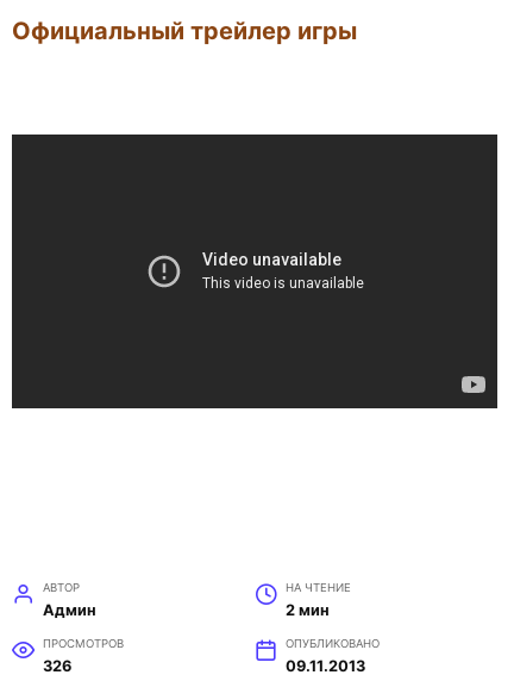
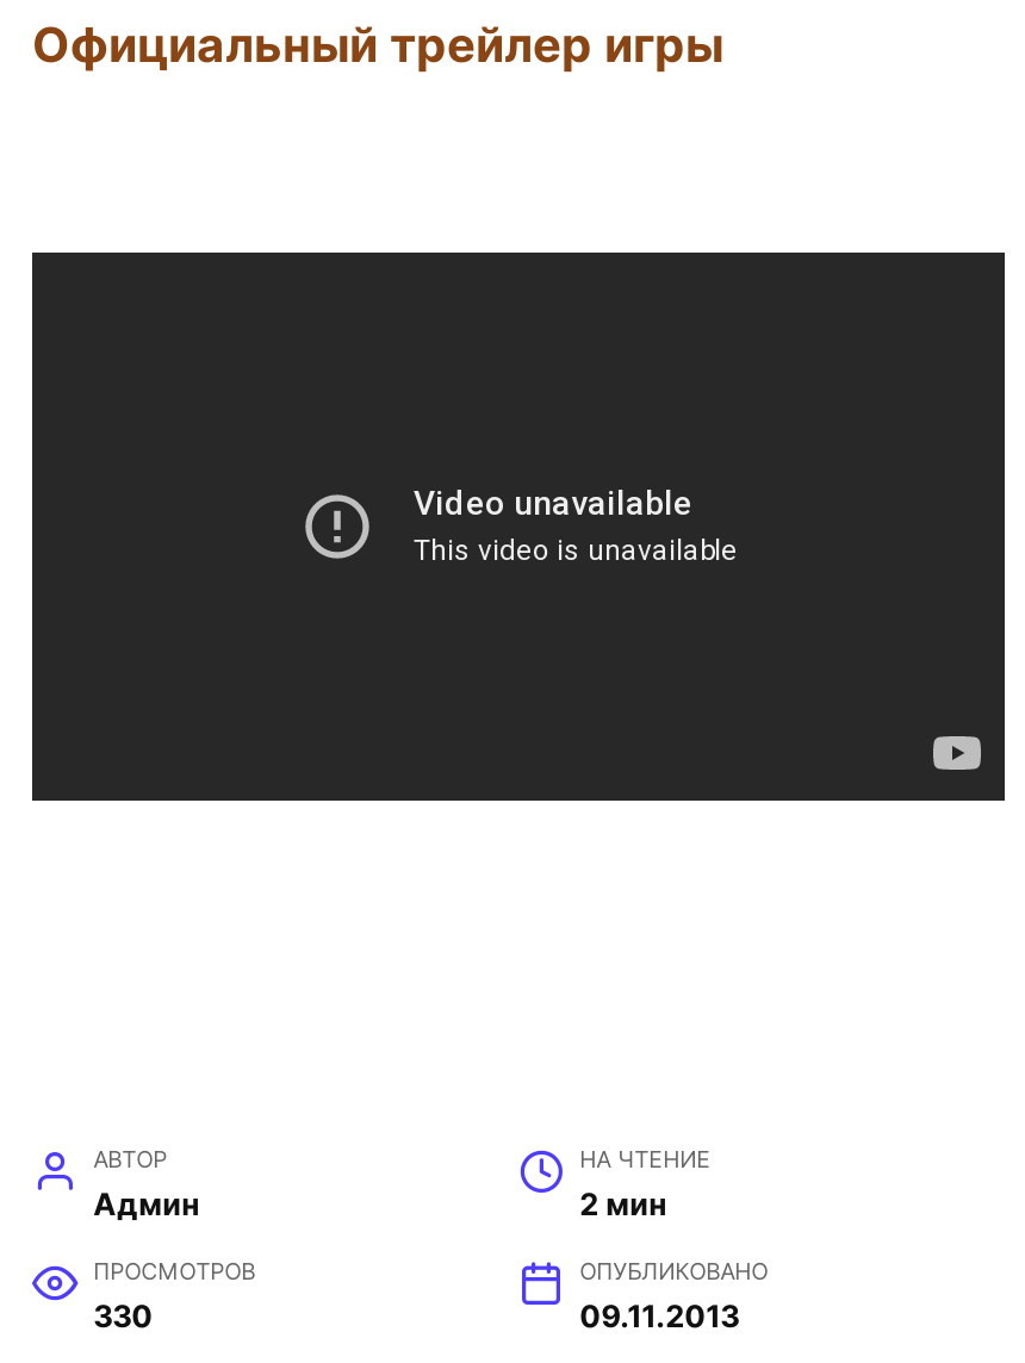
- 326
+ 330
